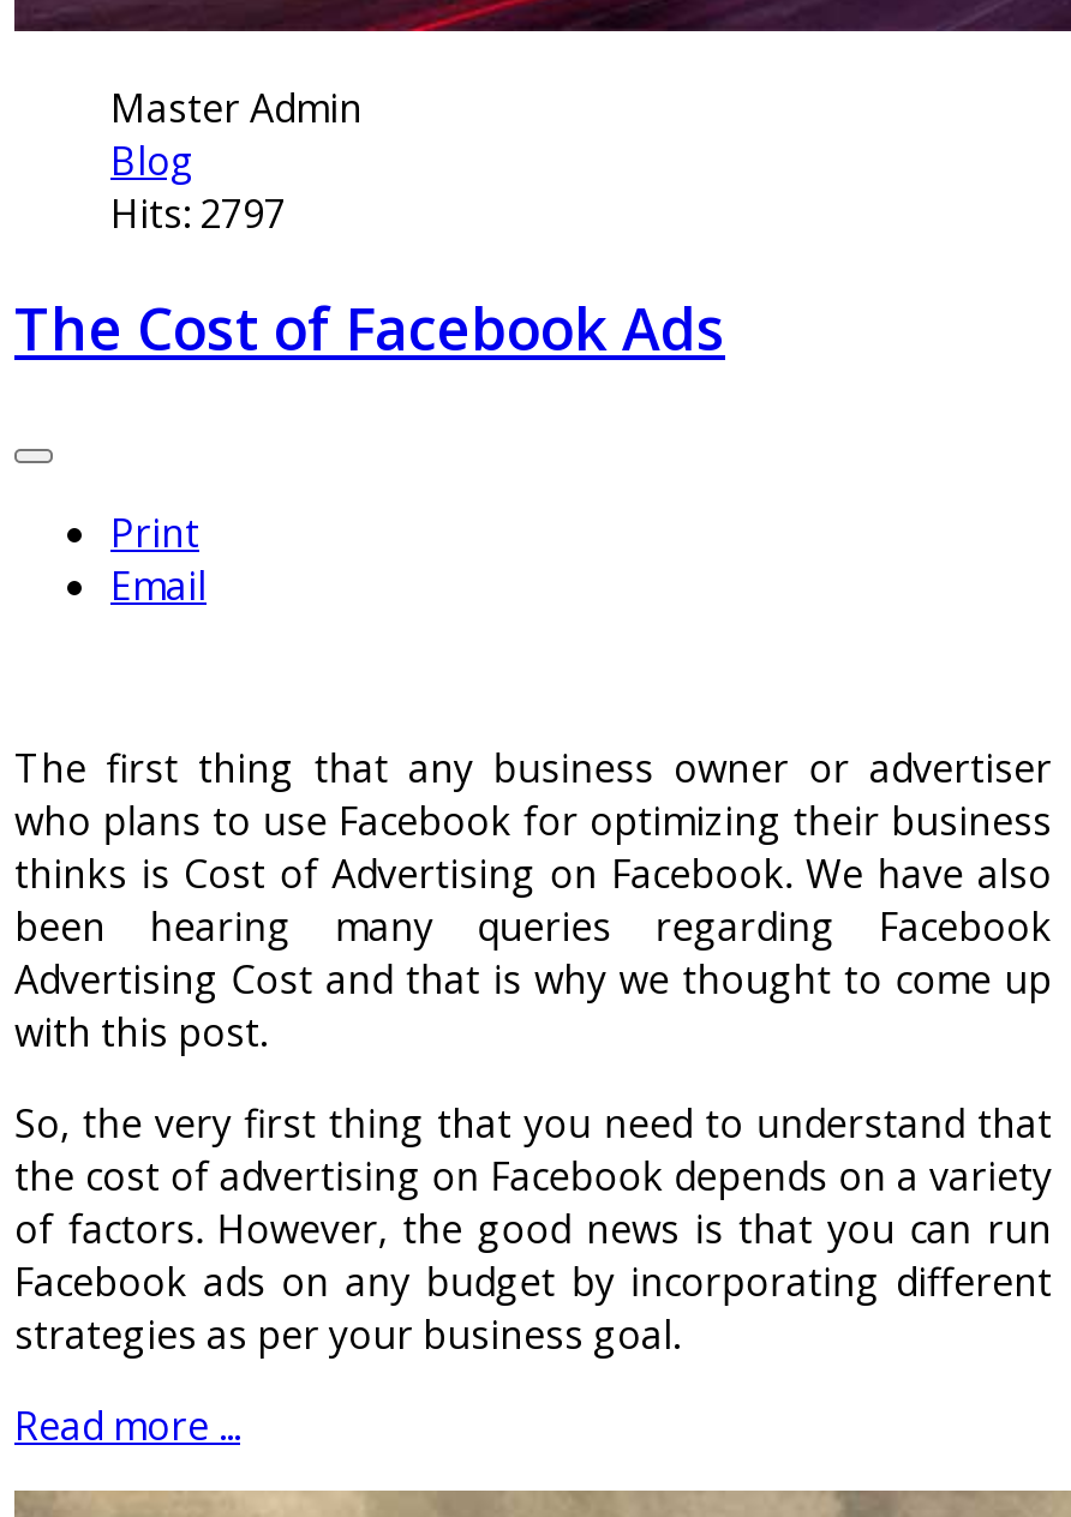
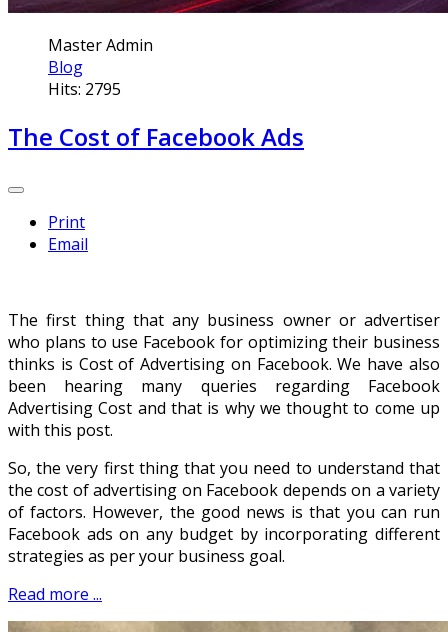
- Hits: 2797
+ Hits: 2795
